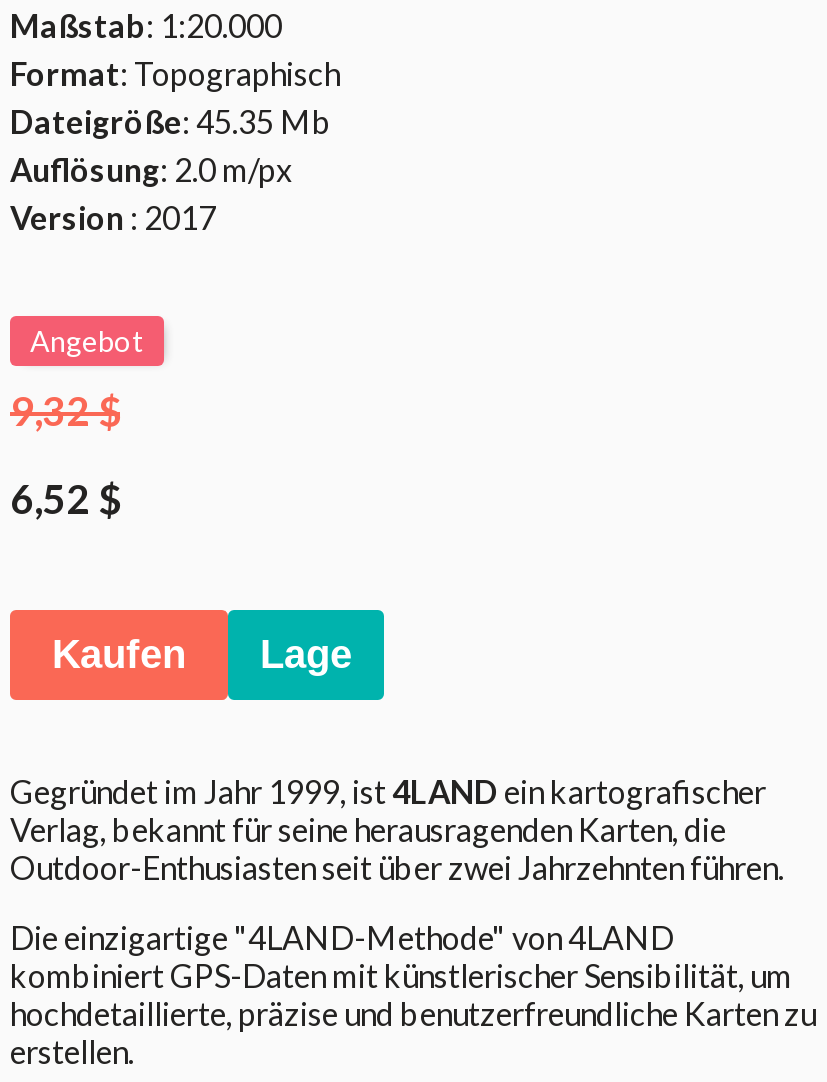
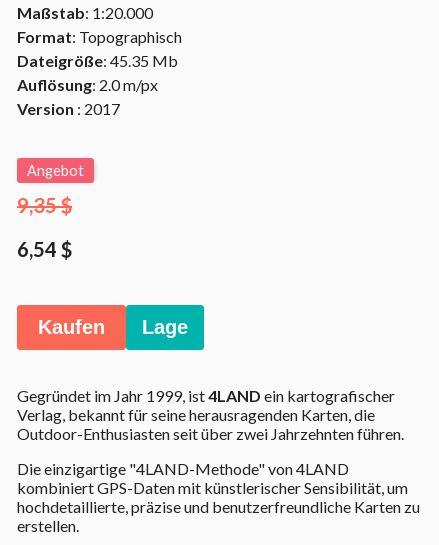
- 9,32 $
+ 9,35 $

- 6,52 $
+ 6,54 $
